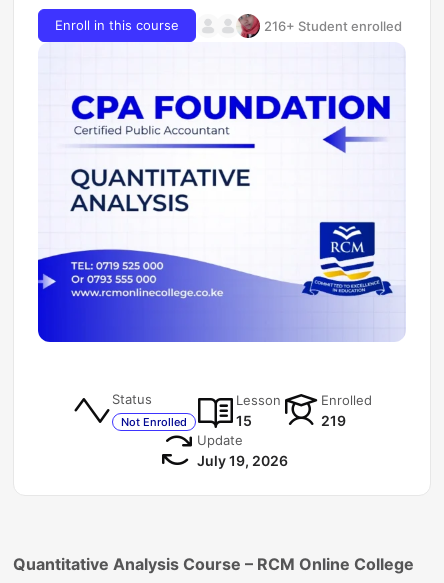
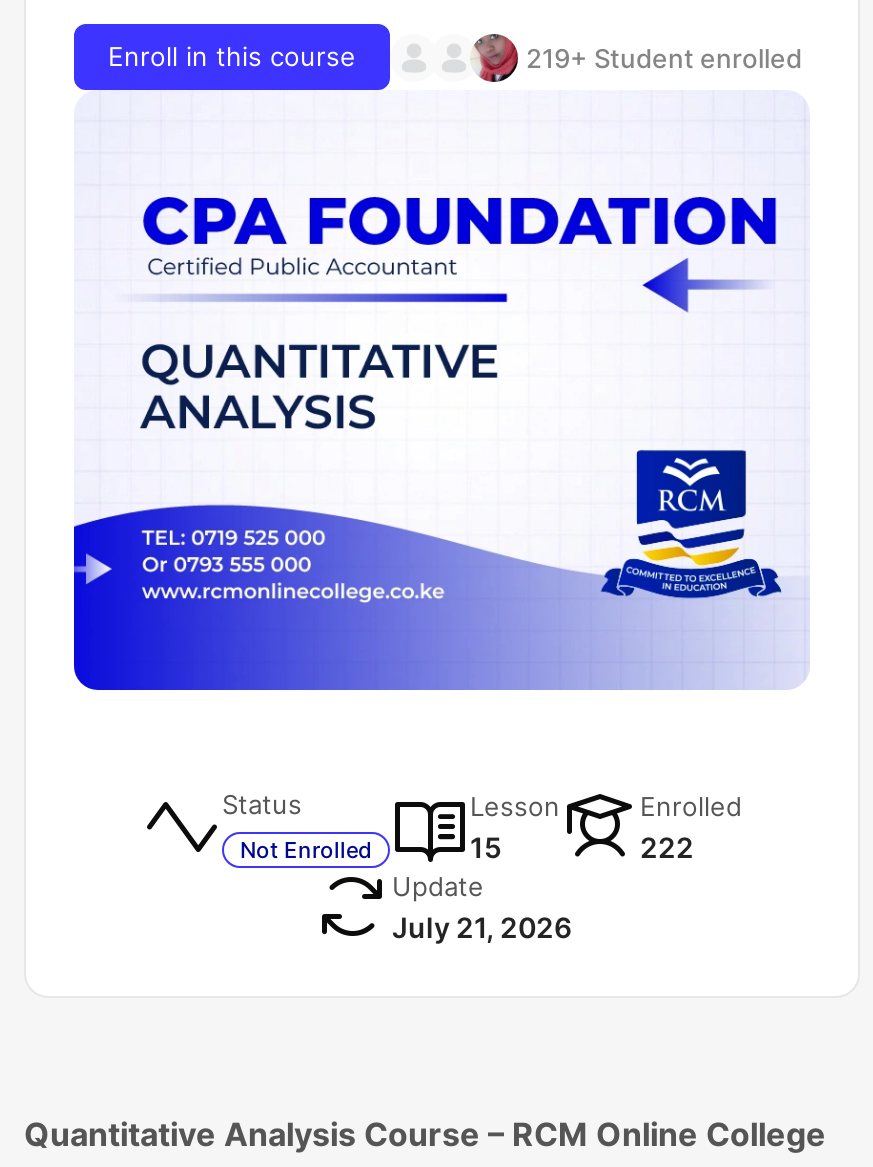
- 216+ Student enrolled
+ 219+ Student enrolled

- 219
+ 222

- July 19, 2026
+ July 21, 2026
